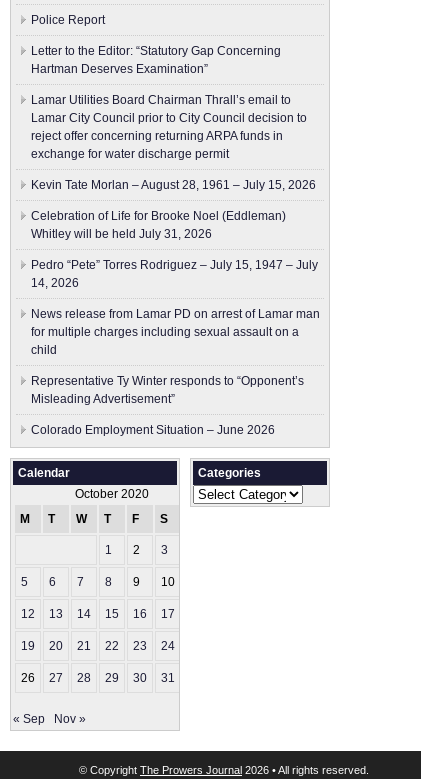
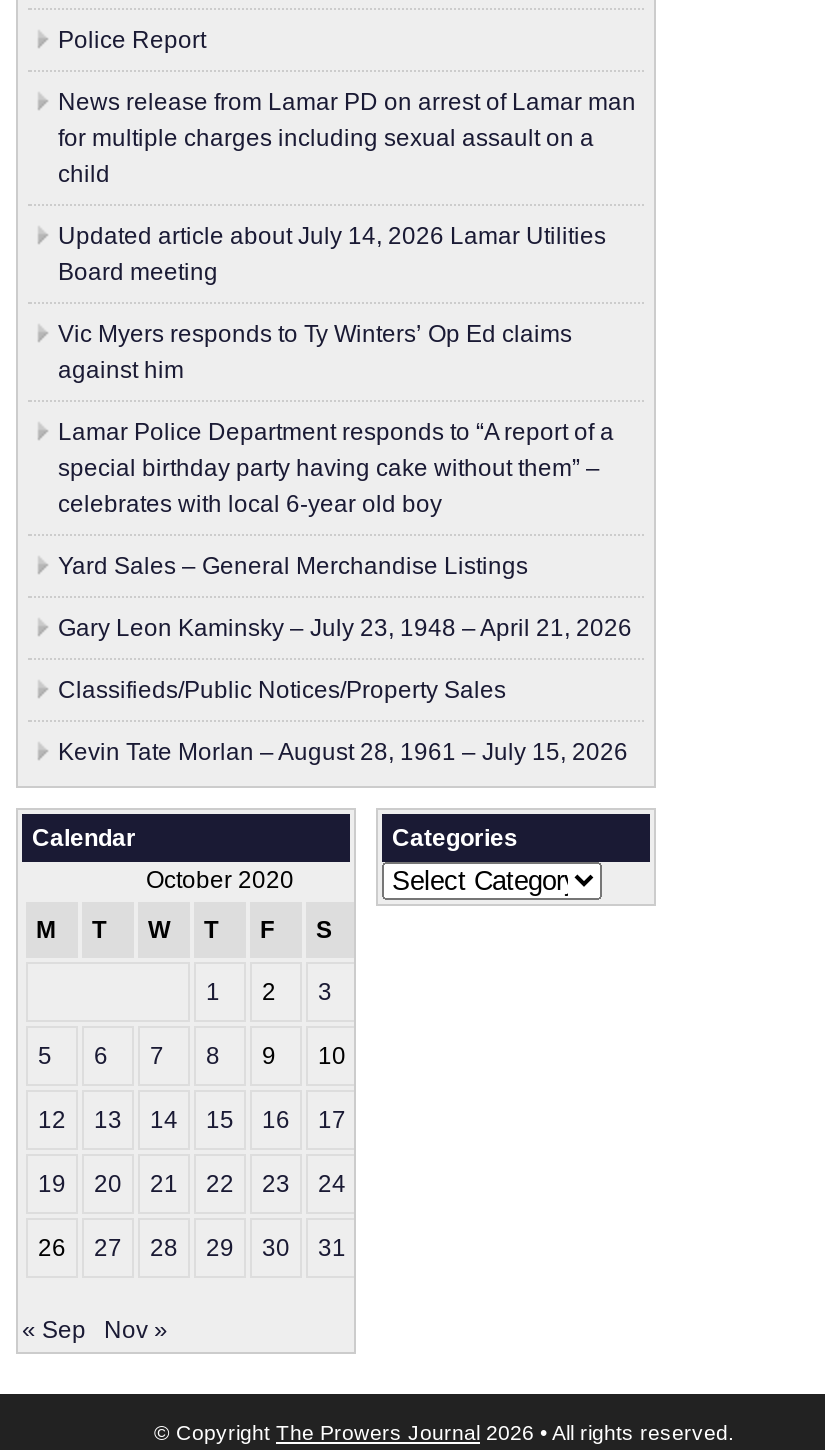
- Letter to the Editor: “Statutory Gap Concerning
- Hartman Deserves Examination”
- Lamar Utilities Board Chairman Thrall’s email to
- Lamar City Council prior to City Council decision to
- reject offer concerning returning ARPA funds in
- exchange for water discharge permit
- Celebration of Life for Brooke Noel (Eddleman)
- Whitley will be held July 31, 2026
- Pedro “Pete” Torres Rodriguez – July 15, 1947 – July
- 14, 2026

moved down: Kevin Tate Morlan – August 28, 1961 – July 15, 2026

moved up: News release from Lamar PD on arrest of Lamar man | for multiple charges including sexual assault on a | child

- Representative Ty Winter responds to “Opponent’s
- Misleading Advertisement”
- Colorado Employment Situation – June 2026
+ Updated article about July 14, 2026 Lamar Utilities
+ Board meeting
+ Vic Myers responds to Ty Winters’ Op Ed claims
+ against him
+ Lamar Police Department responds to “A report of a
+ special birthday party having cake without them” –
+ celebrates with local 6-year old boy
+ Yard Sales – General Merchandise Listings
+ Gary Leon Kaminsky – July 23, 1948 – April 21, 2026
+ Classifieds/Public Notices/Property Sales
